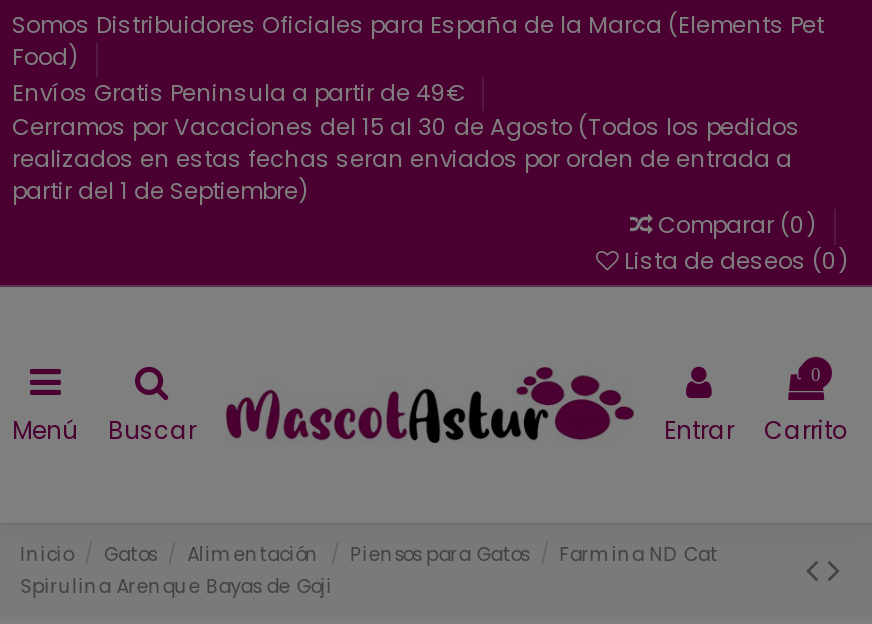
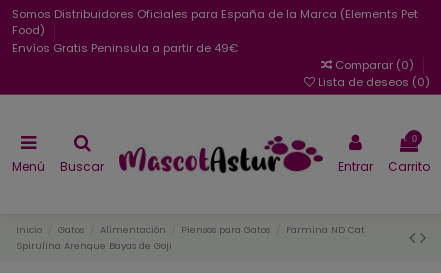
- Cerramos por Vacaciones del 15 al 30 de Agosto (Todos los pedidos
- realizados en estas fechas seran enviados por orden de entrada a
- partir del 1 de Septiembre)
